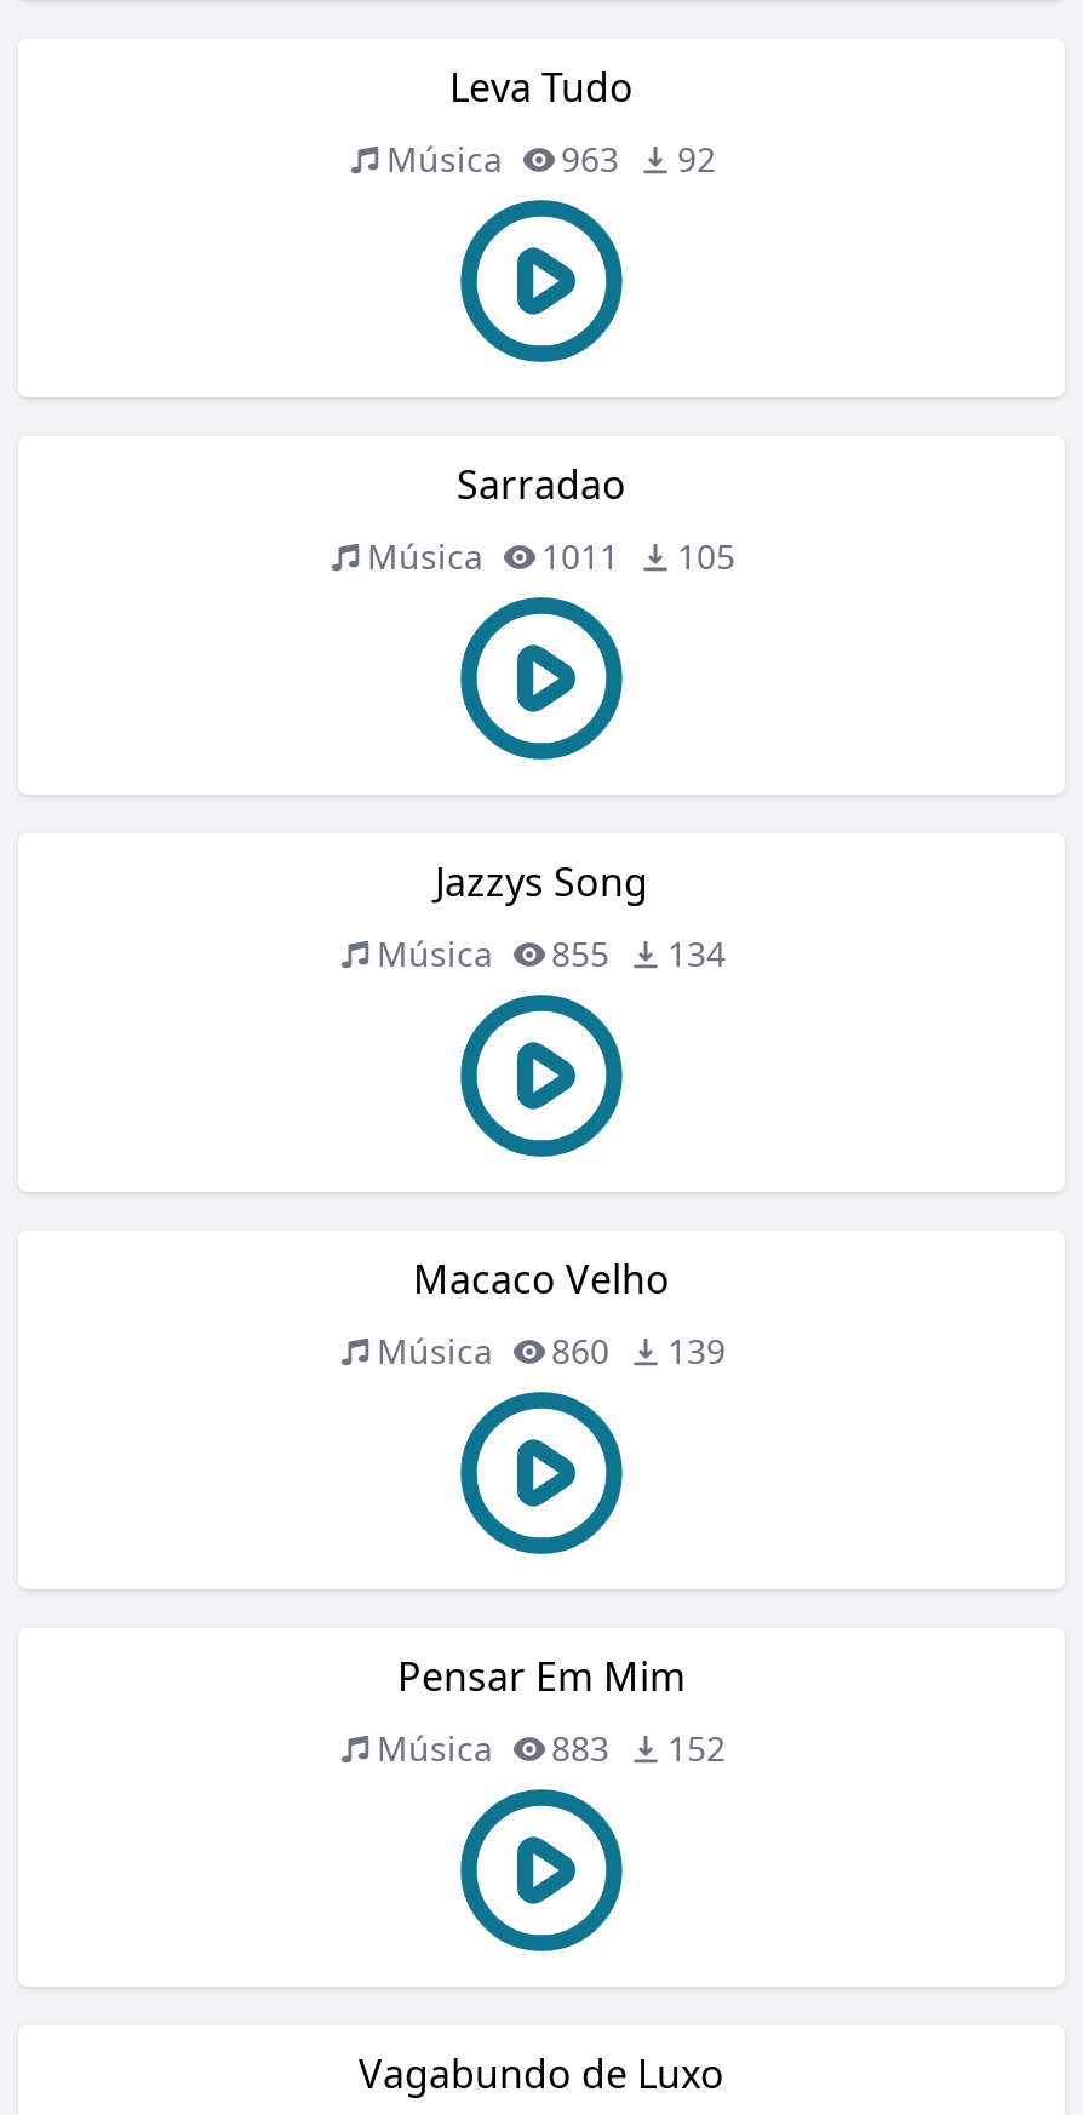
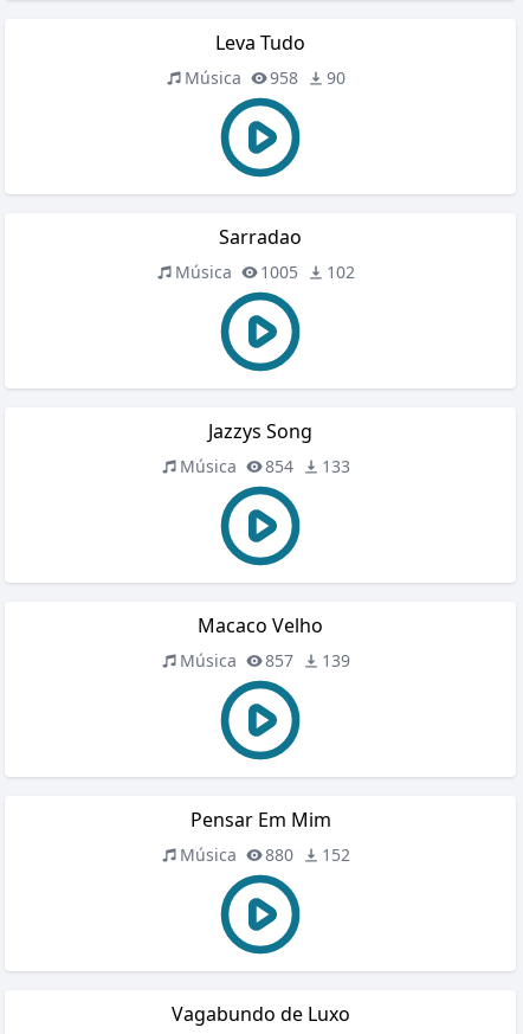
- 963
+ 958

- 92
+ 90

- 1011
+ 1005

- 105
+ 102

- 855
+ 854

- 134
+ 133

- Música 860 139
+ Música 857 139

- Música 883 152
+ Música 880 152
